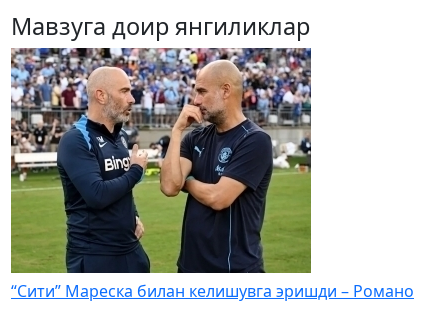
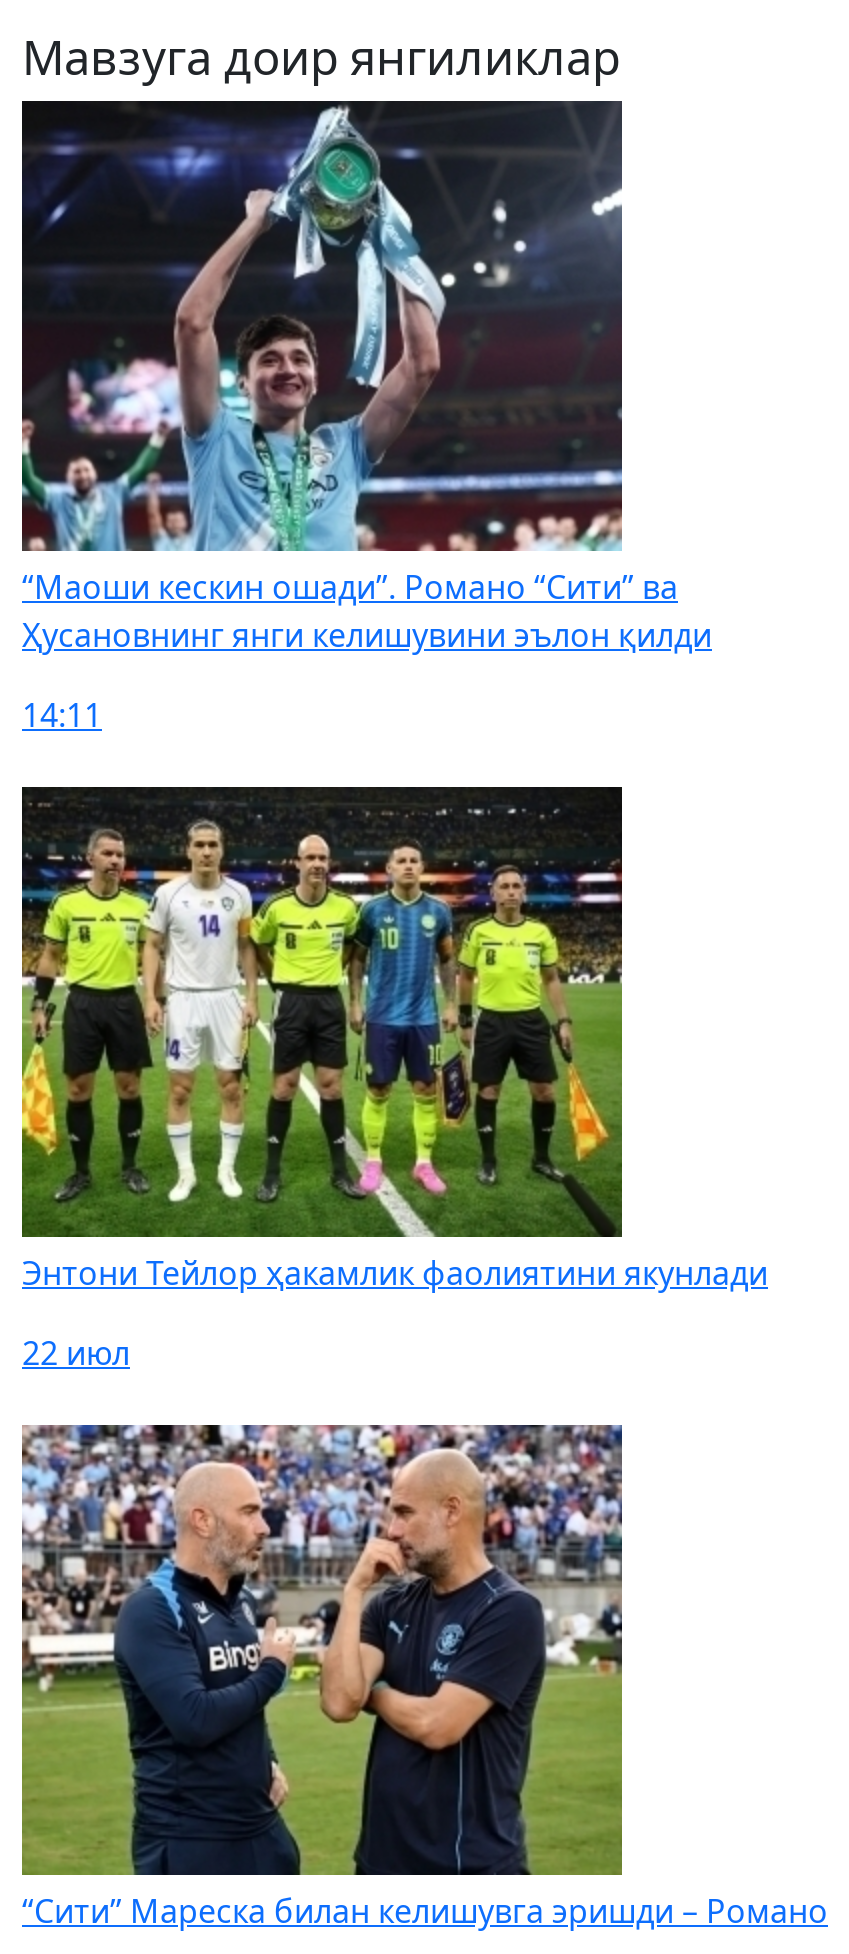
+ [image]
+ “Маоши кескин ошади”. Романо “Сити” ва
+ Ҳусановнинг янги келишувини эълон қилди
+ 14:11

+ [image]
+ Энтони Тейлор ҳакамлик фаолиятини якунлади
+ 22 июл
